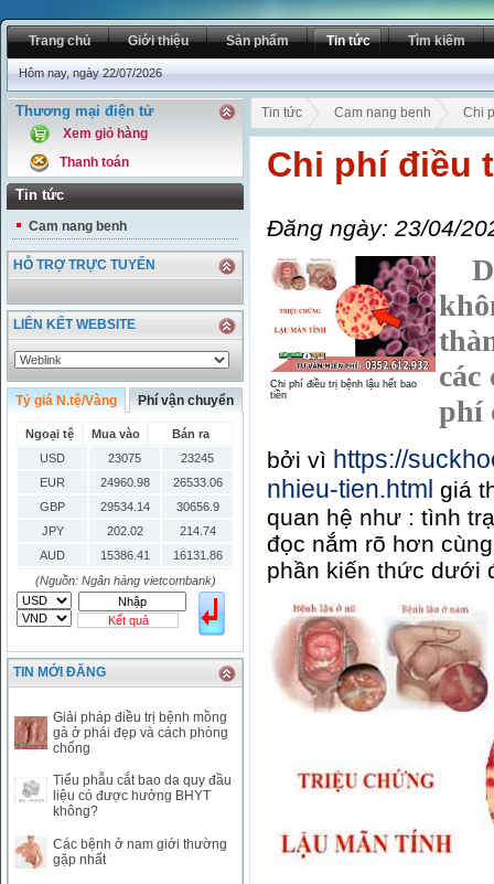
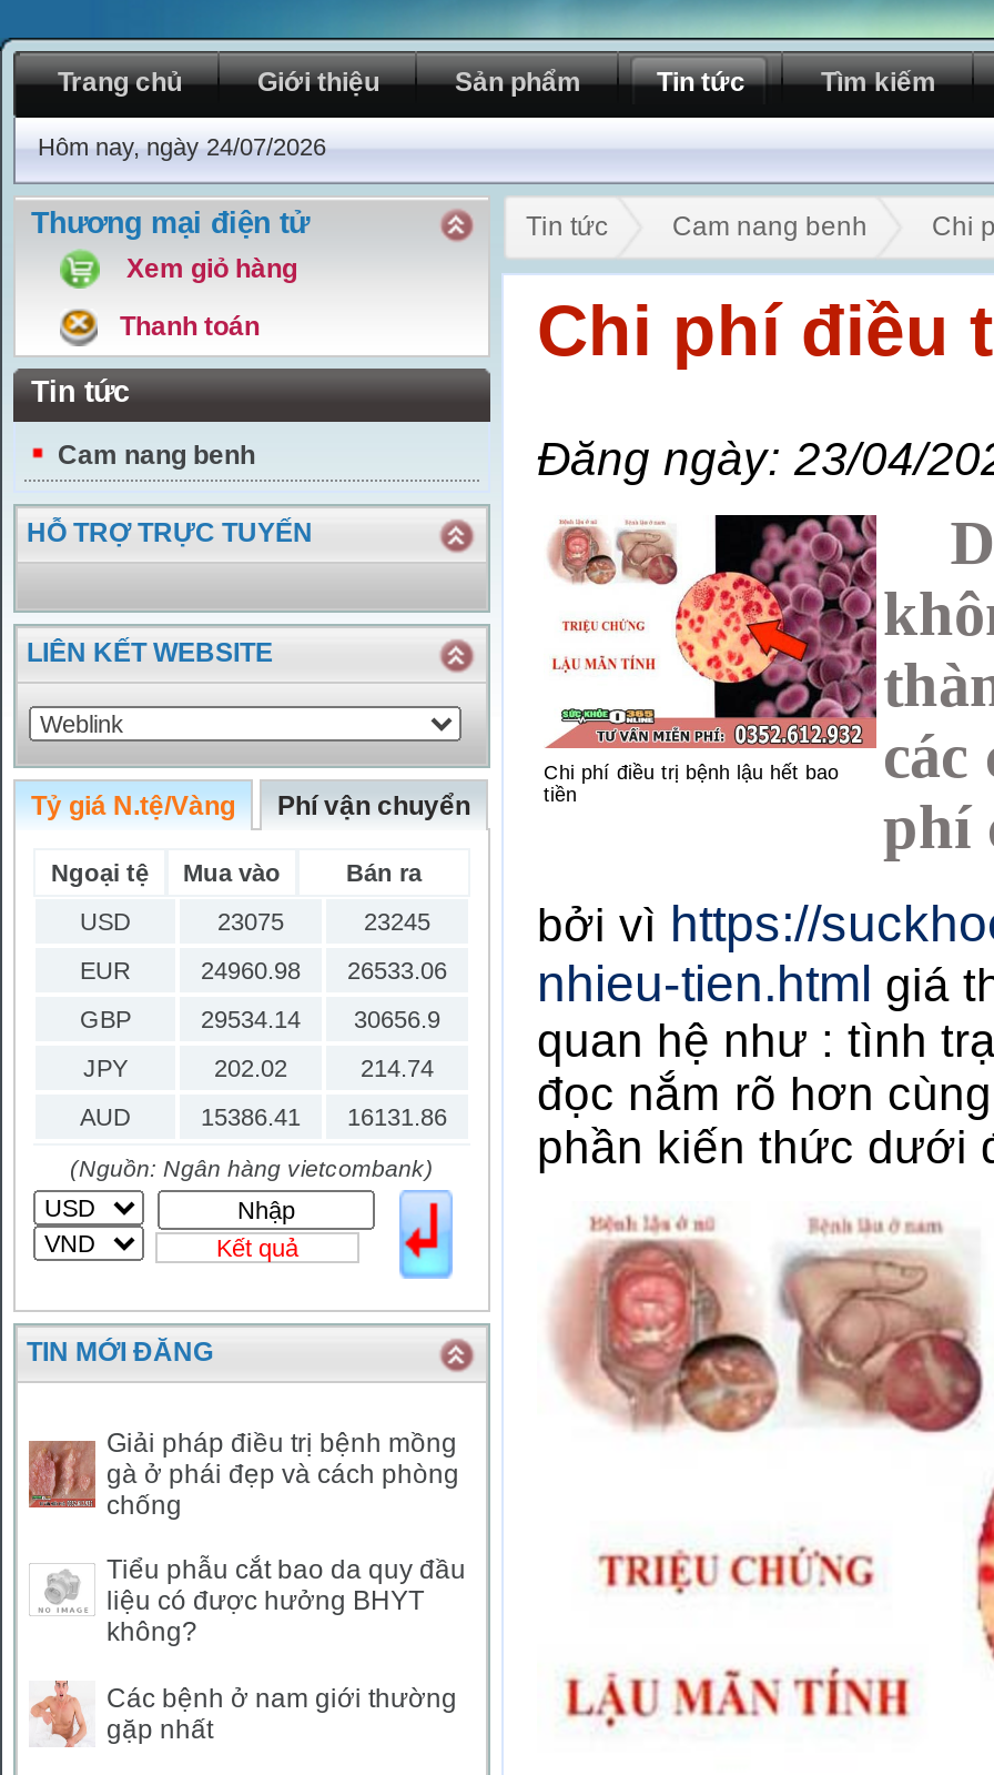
- Hôm nay, ngày 22/07/2026
+ Hôm nay, ngày 24/07/2026
